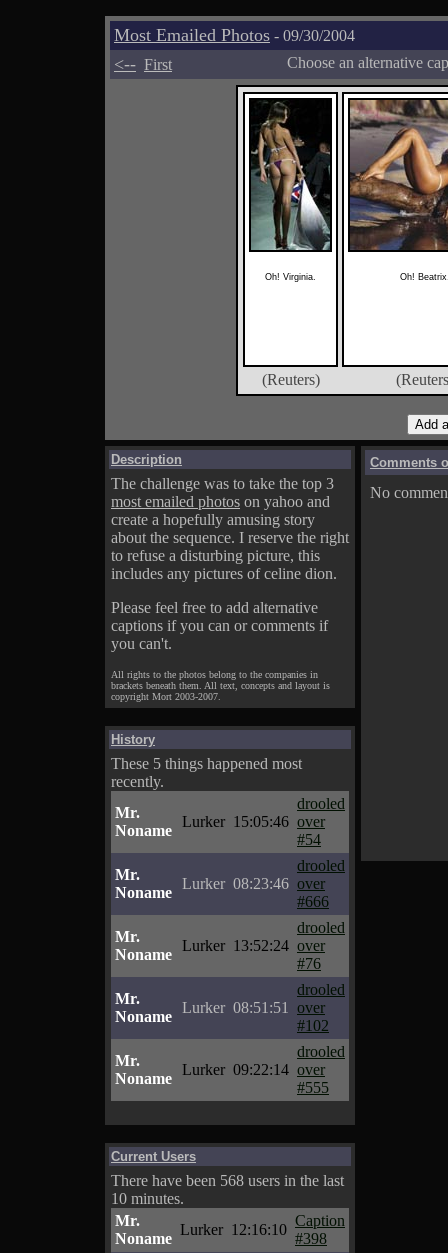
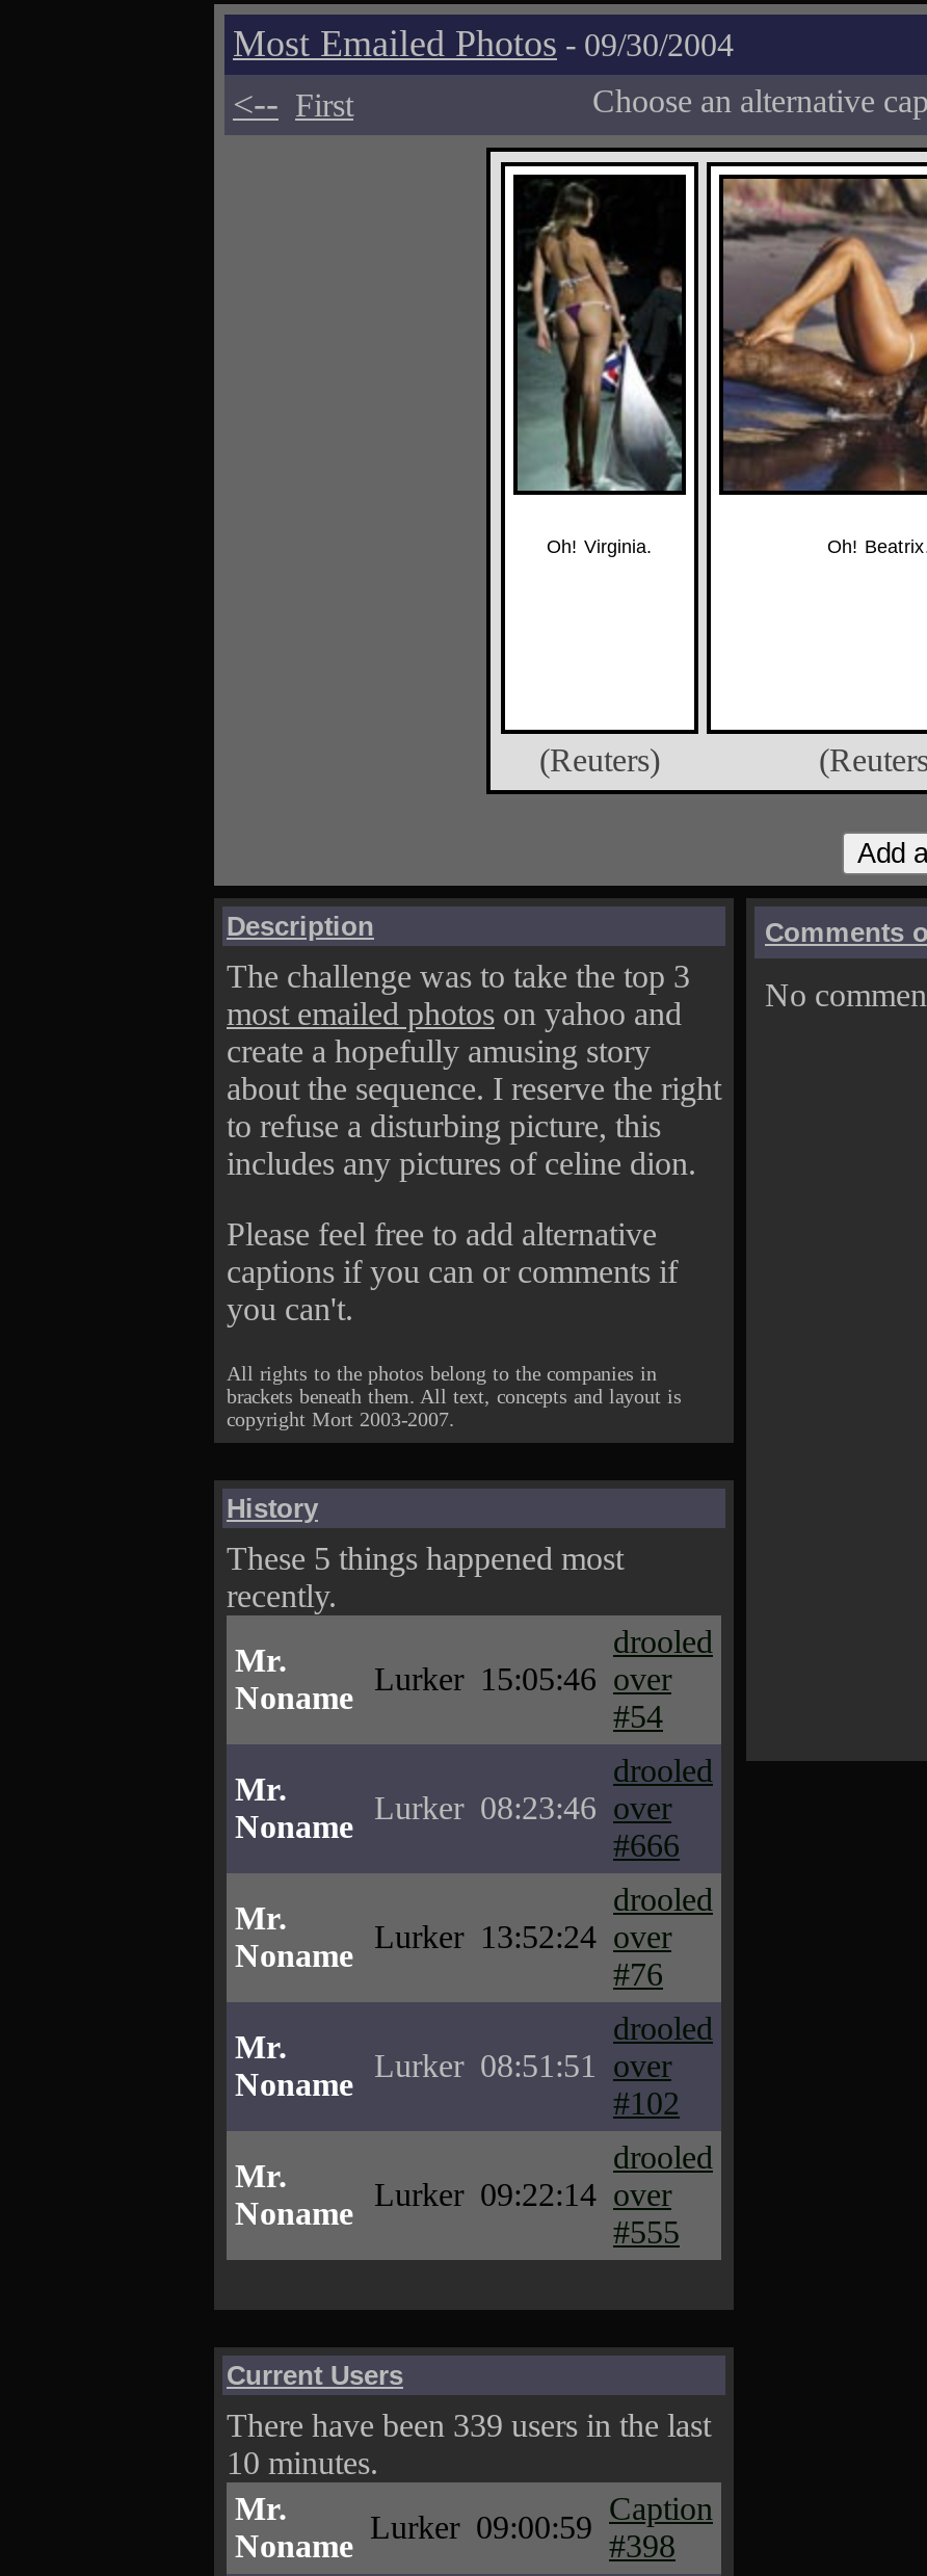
- There have been 568 users in the last
+ There have been 339 users in the last

- Lurker 12:16:10
+ Lurker 09:00:59
